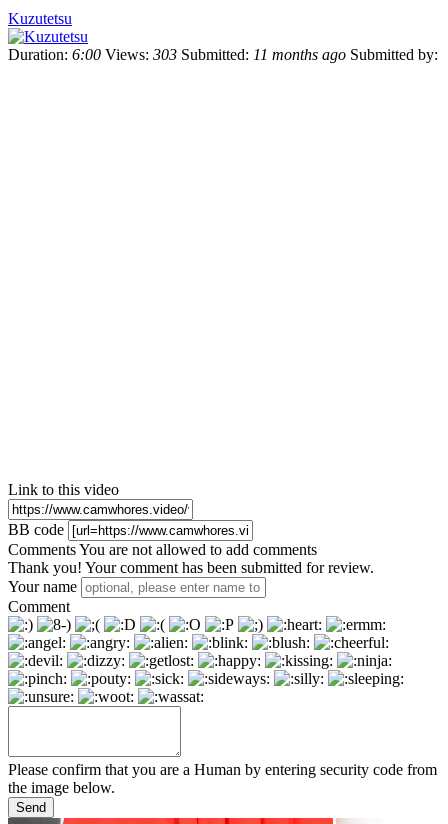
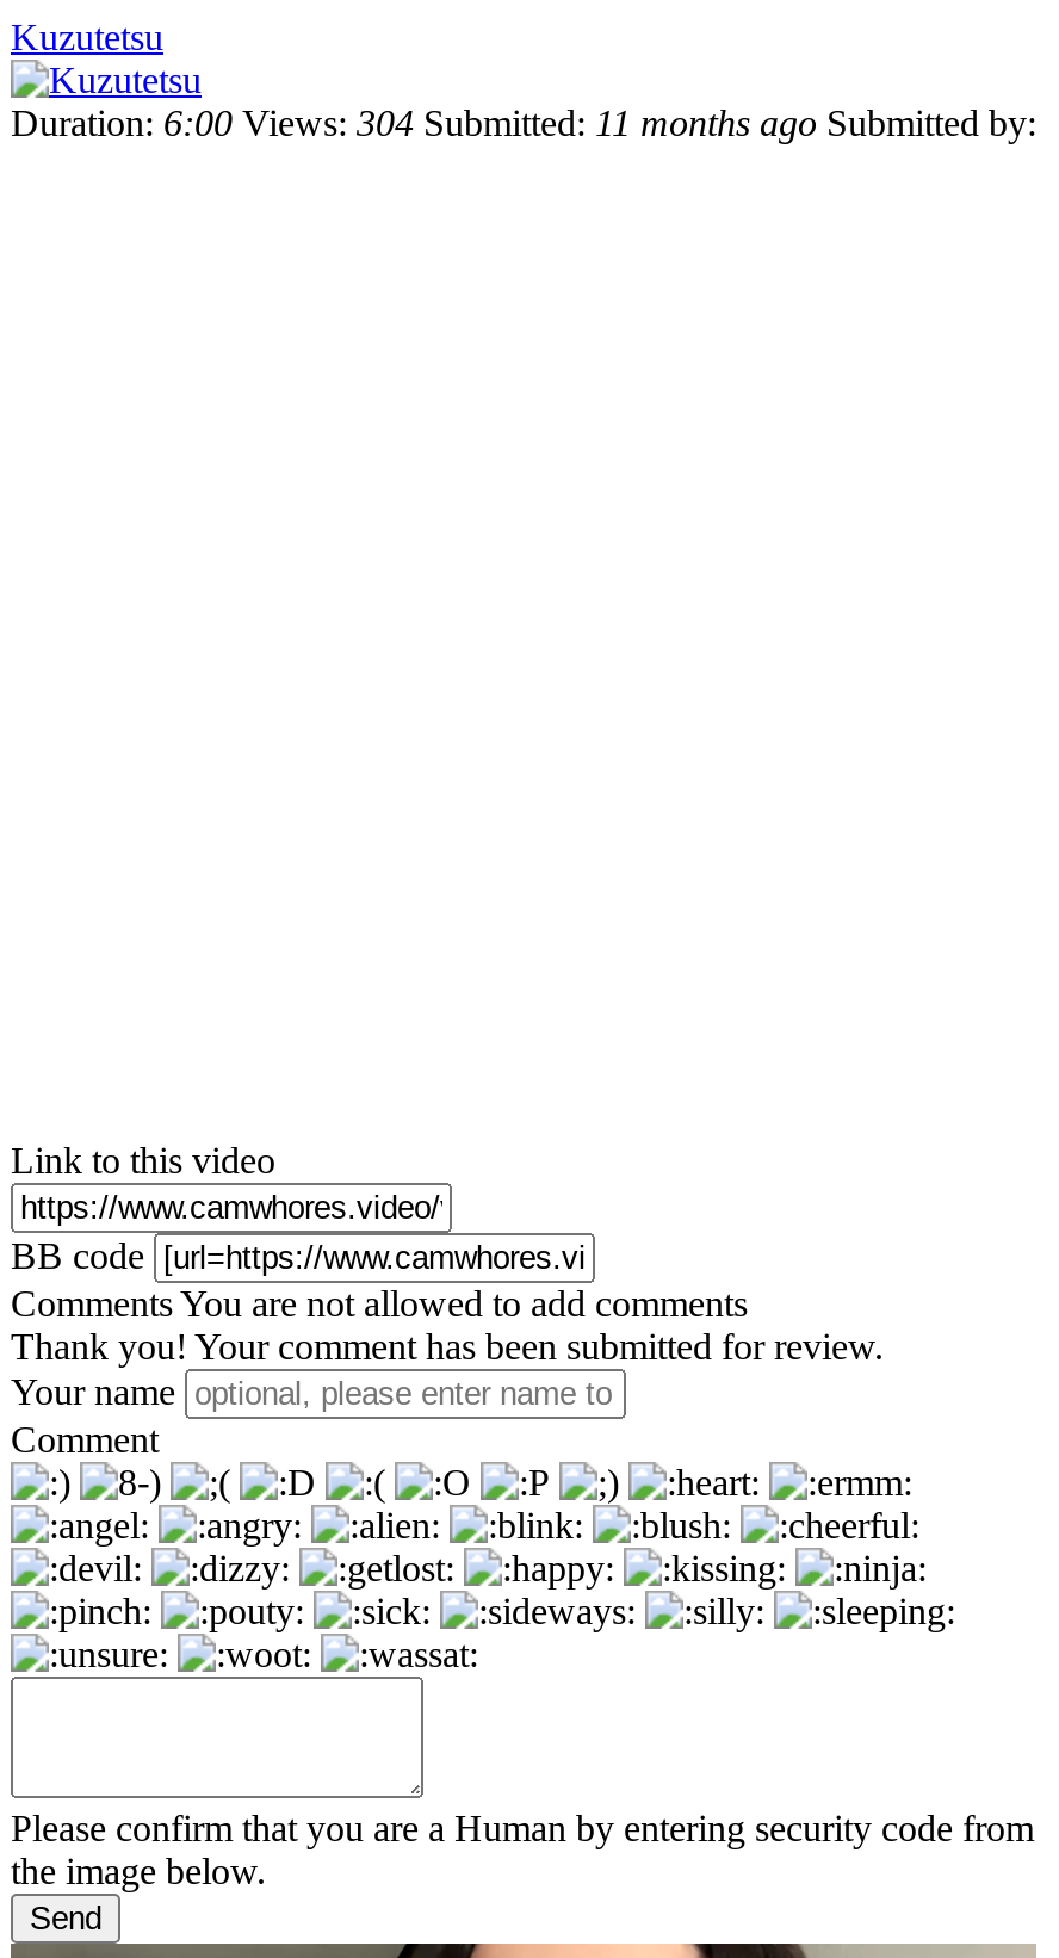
- Duration: 6:00 Views: 303 Submitted: 11 months ago Submitted by:
+ Duration: 6:00 Views: 304 Submitted: 11 months ago Submitted by:
